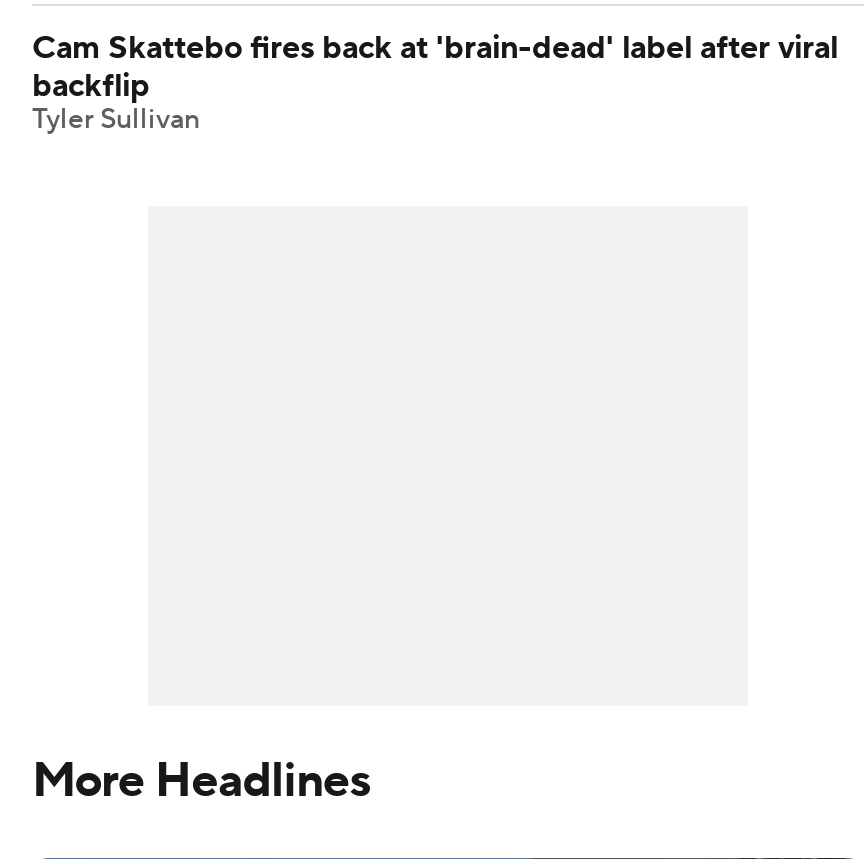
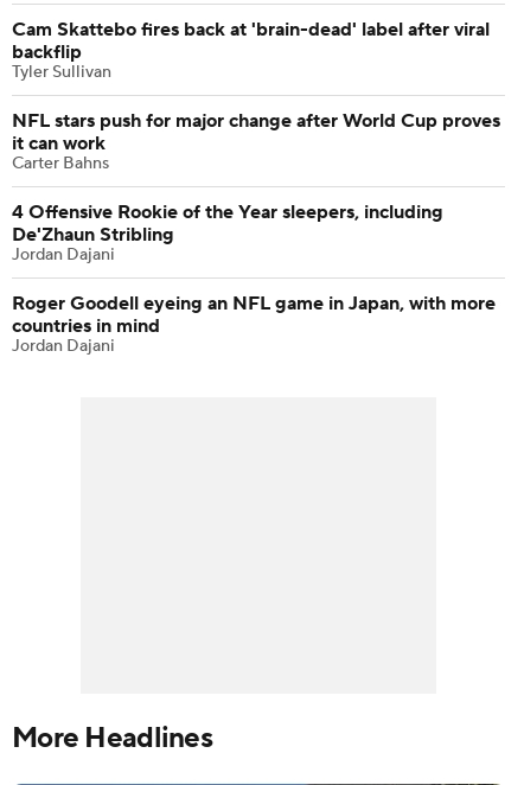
+ NFL stars push for major change after World Cup proves
+ it can work
+ Carter Bahns
+ 4 Offensive Rookie of the Year sleepers, including
+ De'Zhaun Stribling
+ Jordan Dajani
+ Roger Goodell eyeing an NFL game in Japan, with more
+ countries in mind
+ Jordan Dajani
